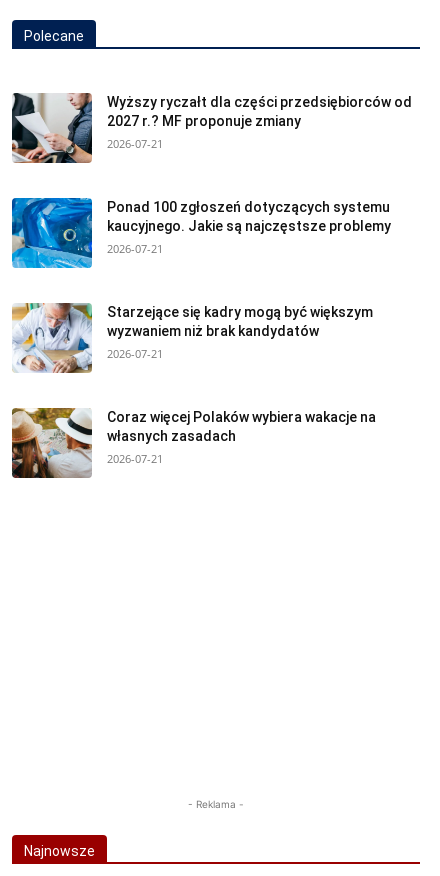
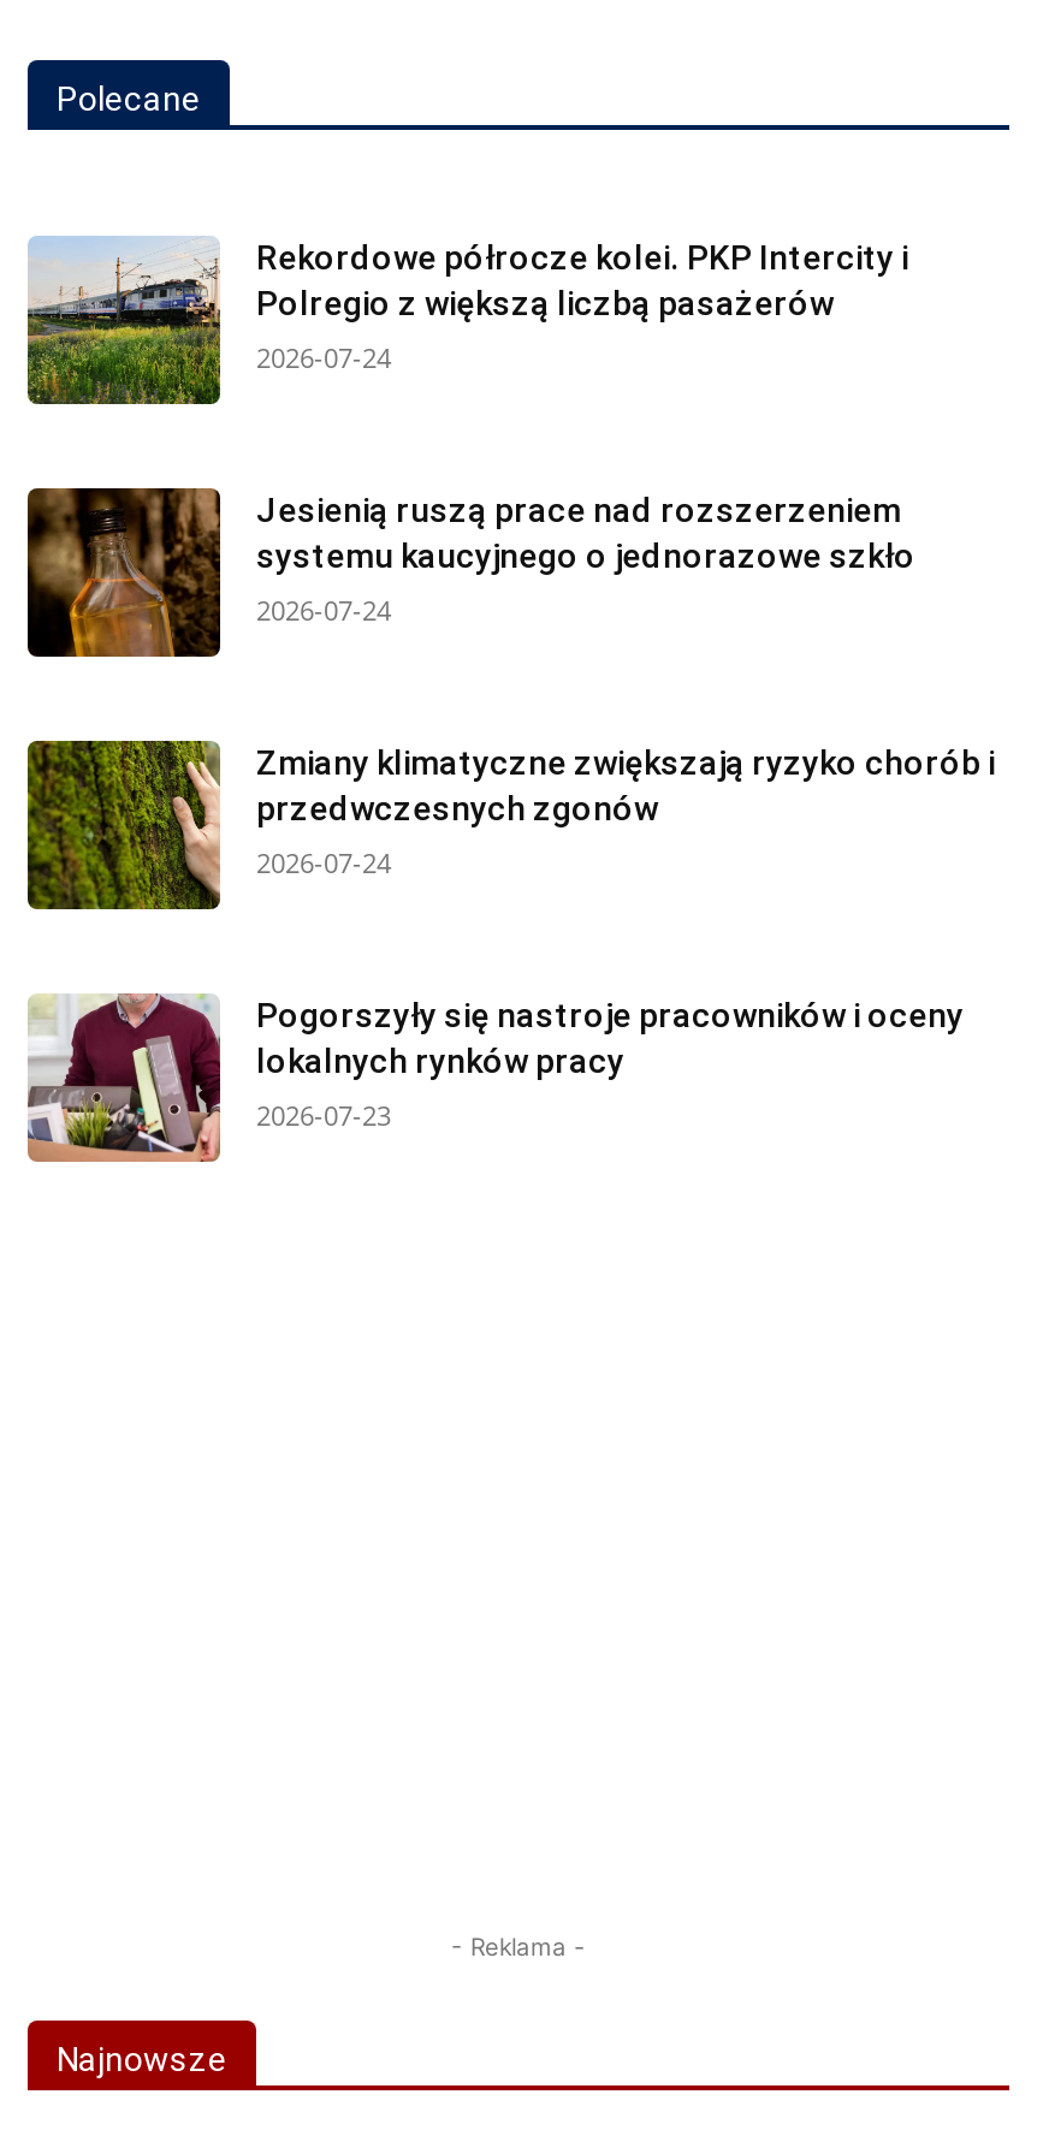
- [image]
- Wyższy ryczałt dla części przedsiębiorców od
- 2027 r.? MF proponuje zmiany
- 2026-07-21
+ [image]
+ Rekordowe półrocze kolei. PKP Intercity i
+ Polregio z większą liczbą pasażerów
+ 2026-07-24

- [image]
- Ponad 100 zgłoszeń dotyczących systemu
- kaucyjnego. Jakie są najczęstsze problemy
- 2026-07-21
+ [image]
+ Jesienią ruszą prace nad rozszerzeniem
+ systemu kaucyjnego o jednorazowe szkło
+ 2026-07-24

- [image]
- Starzejące się kadry mogą być większym
- wyzwaniem niż brak kandydatów
- 2026-07-21
+ [image]
+ Zmiany klimatyczne zwiększają ryzyko chorób i
+ przedwczesnych zgonów
+ 2026-07-24

- [image]
- Coraz więcej Polaków wybiera wakacje na
- własnych zasadach
- 2026-07-21
+ [image]
+ Pogorszyły się nastroje pracowników i oceny
+ lokalnych rynków pracy
+ 2026-07-23
